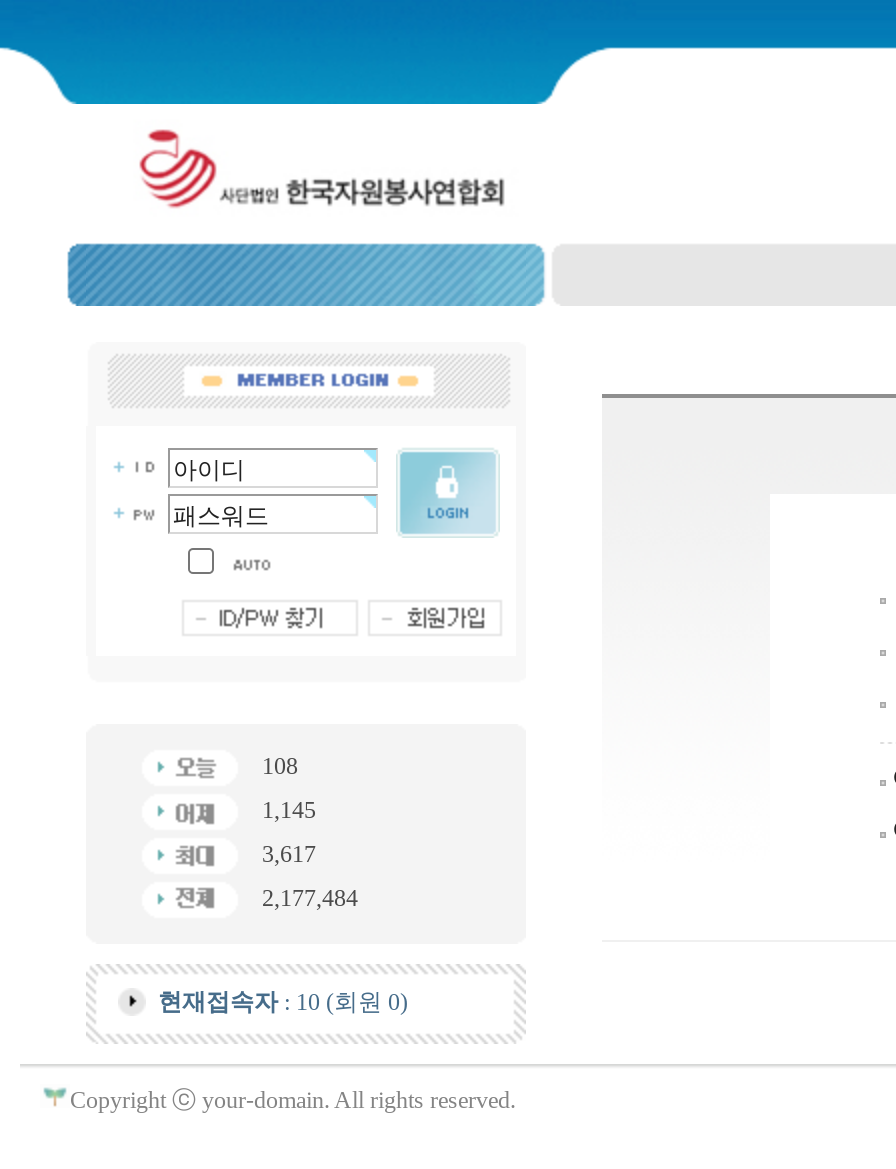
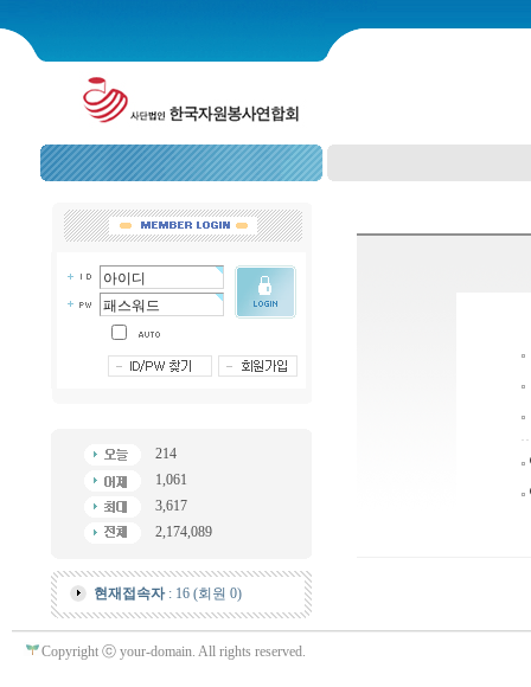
- 108
+ 214

- 1,145
+ 1,061

- 2,177,484
+ 2,174,089

- 현재접속자: 10 (회원 0)
+ 현재접속자: 16 (회원 0)
